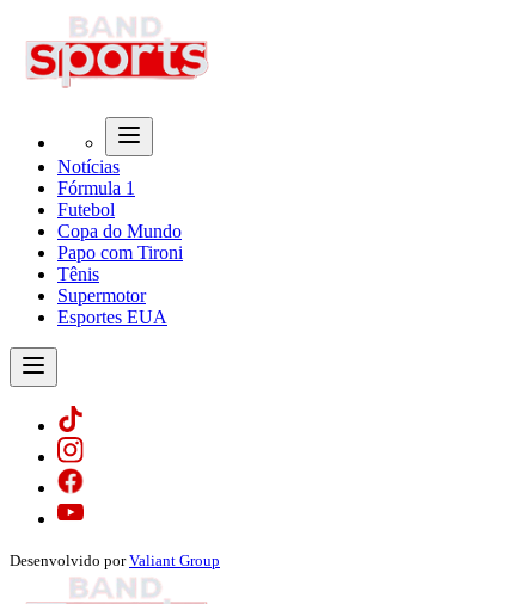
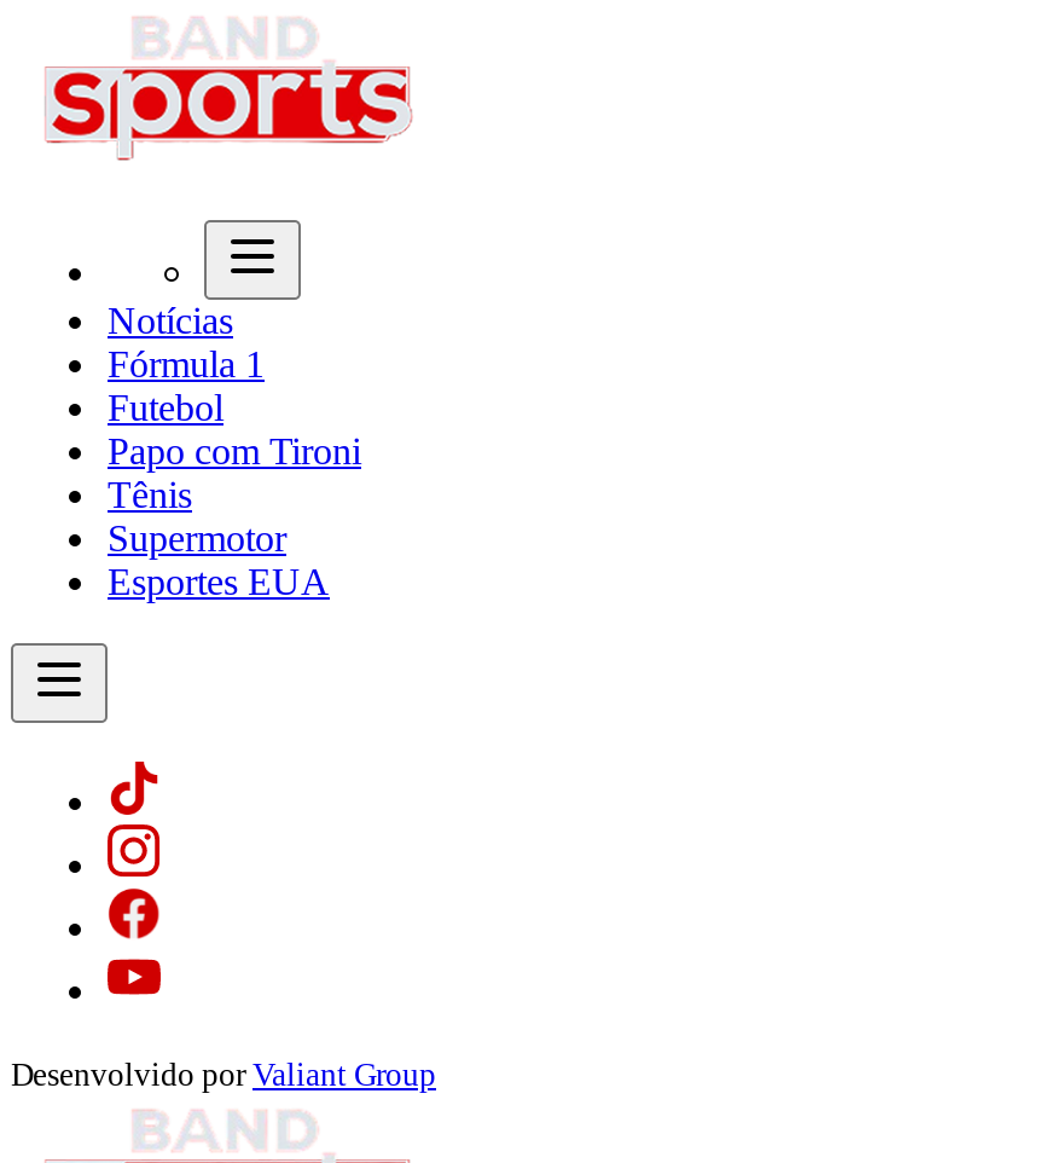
- Copa do Mundo
